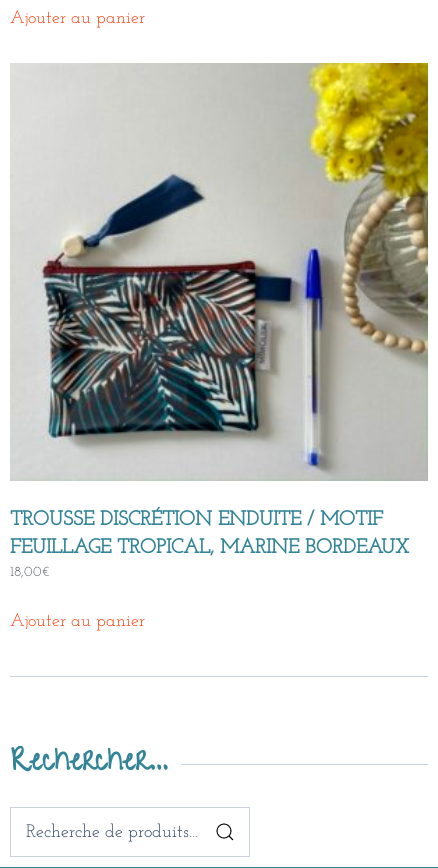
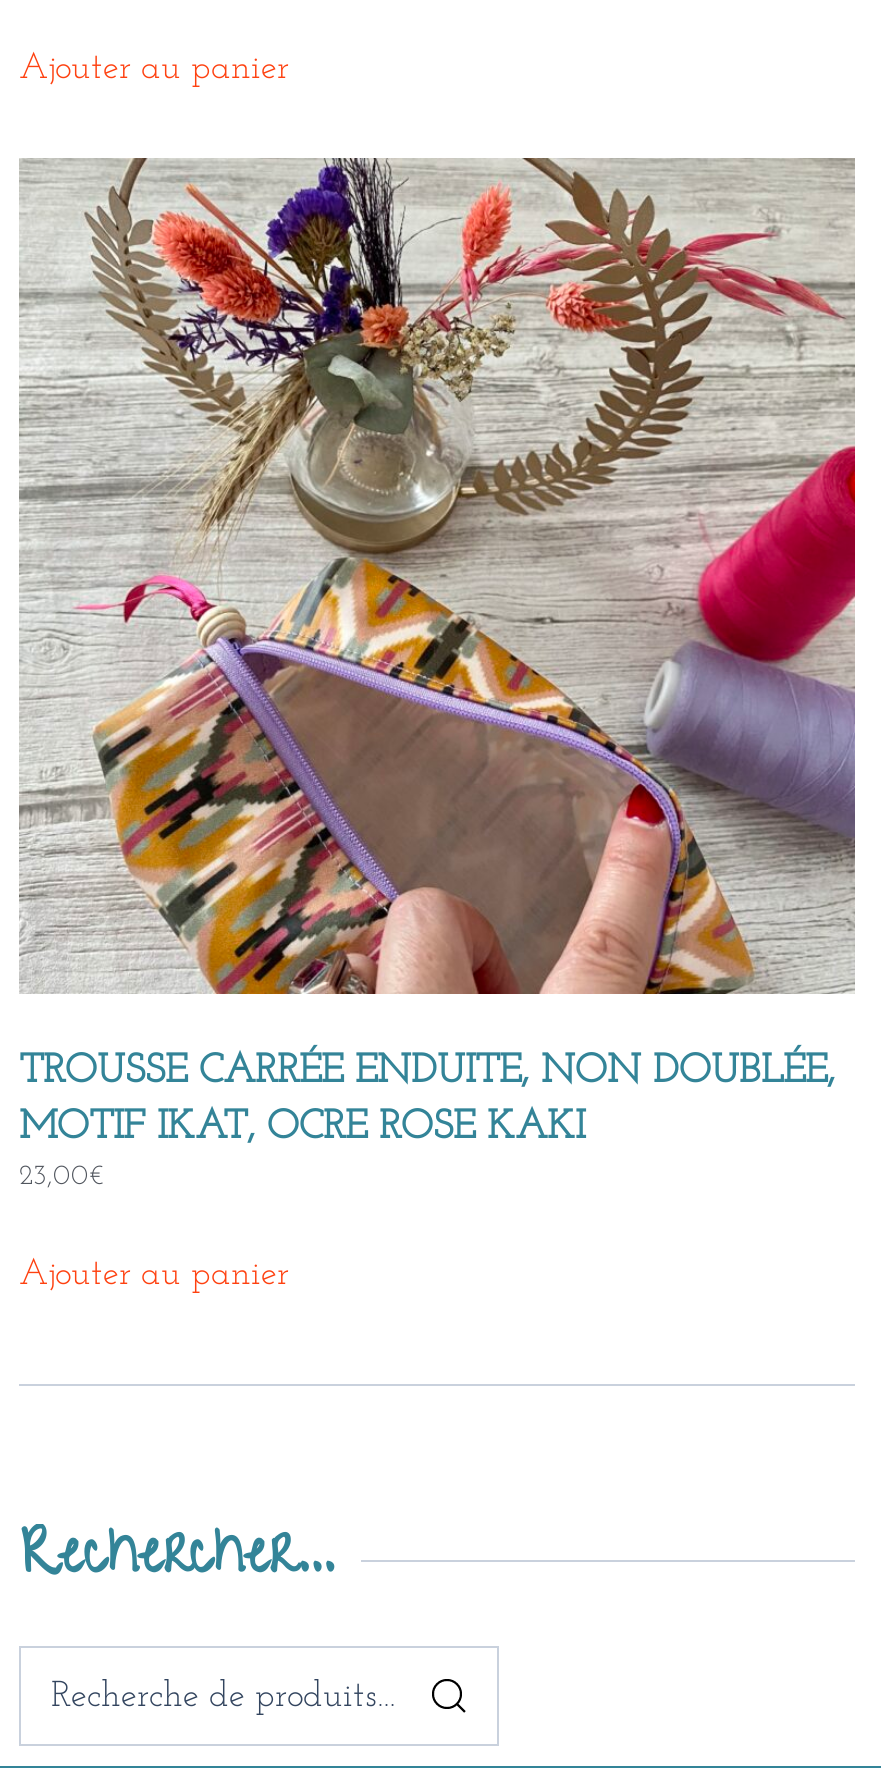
- [image]
- TROUSSE DISCRÉTION ENDUITE / MOTIF
- FEUILLAGE TROPICAL, MARINE BORDEAUX
- 18,00€
+ [image]
+ TROUSSE CARRÉE ENDUITE, NON DOUBLÉE,
+ MOTIF IKAT, OCRE ROSE KAKI
+ 23,00€
